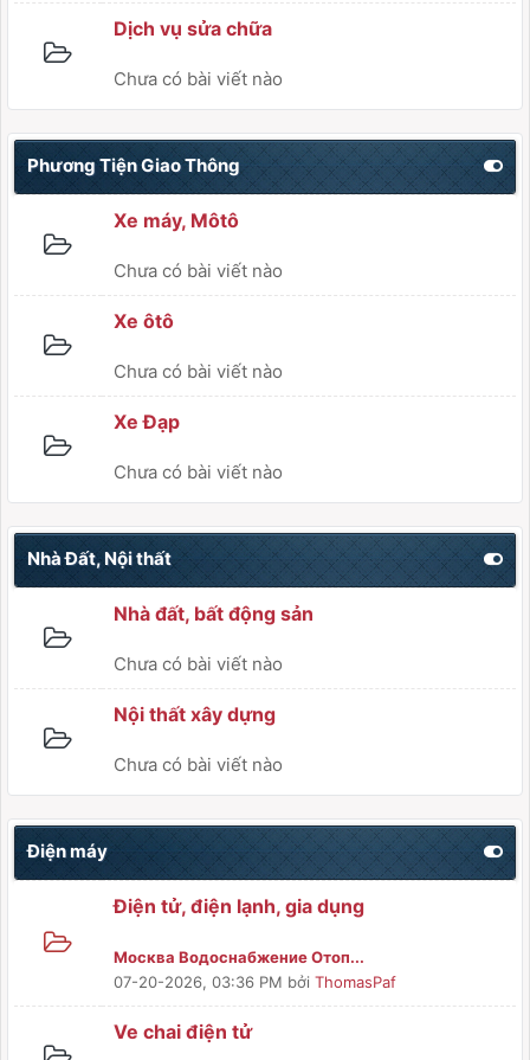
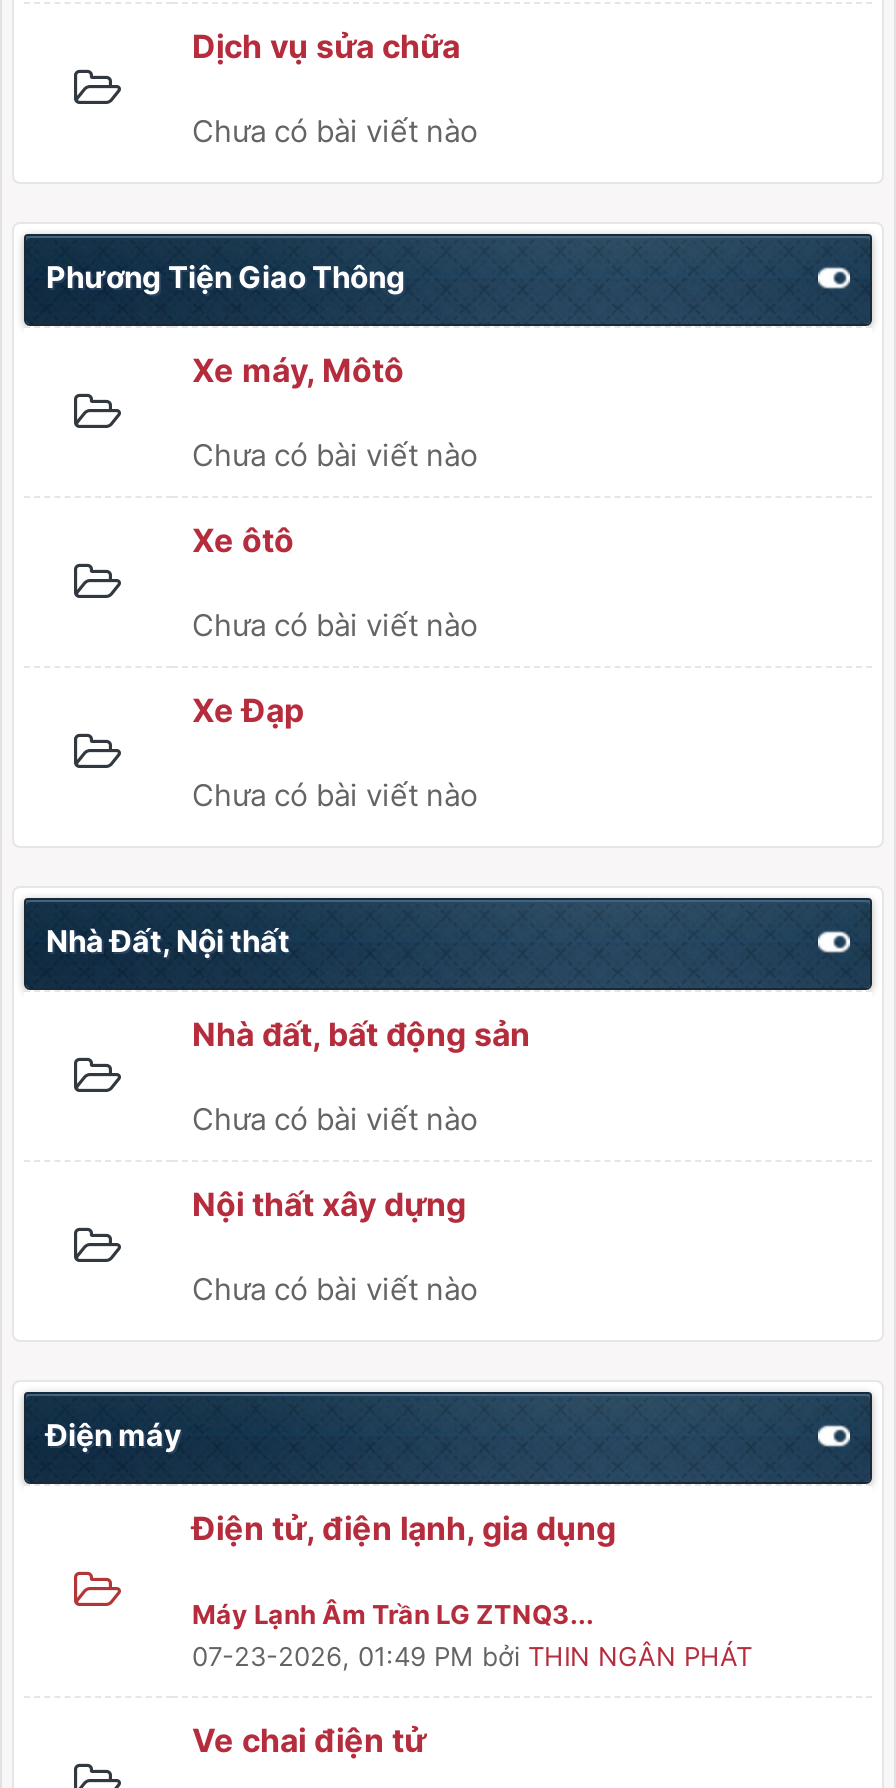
- Москва Водоснабжение Отоп...
- 07-20-2026, 03:36 PM bởi ThomasPaf
+ Máy Lạnh Âm Trần LG ZTNQ3...
+ 07-23-2026, 01:49 PM bởi THIN NGÂN PHÁT
